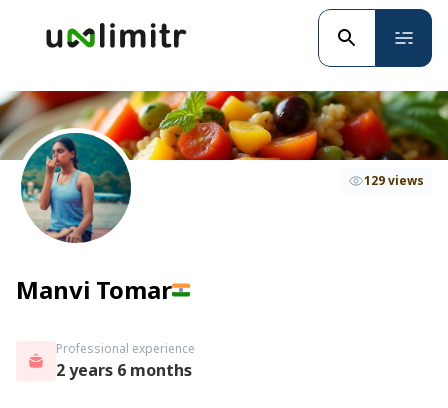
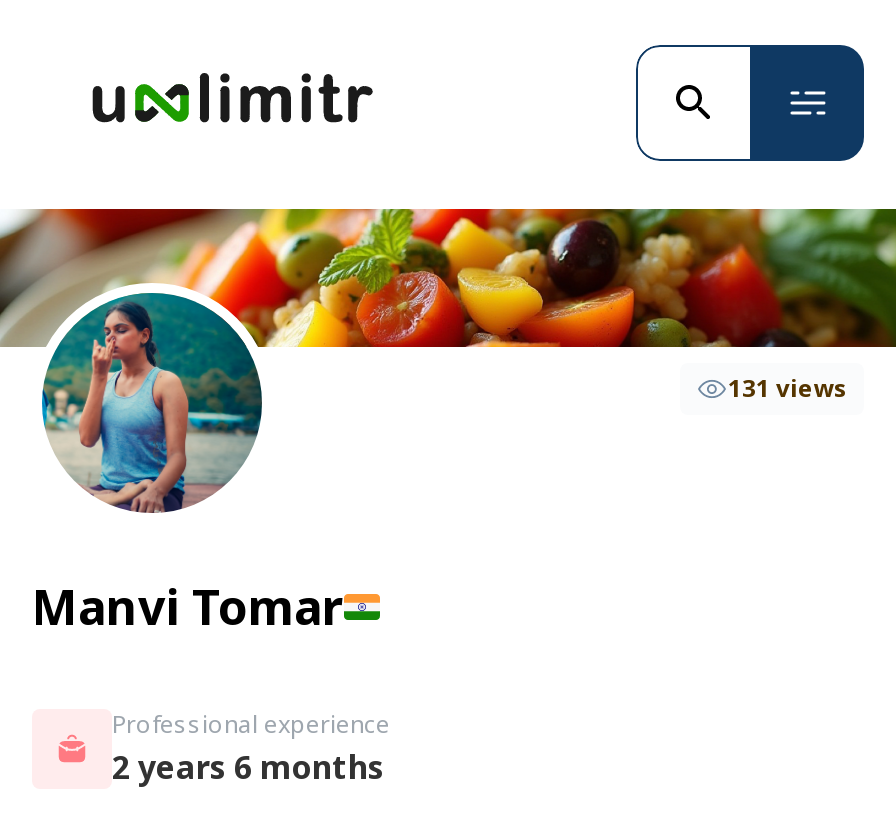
- 129 views
+ 131 views
